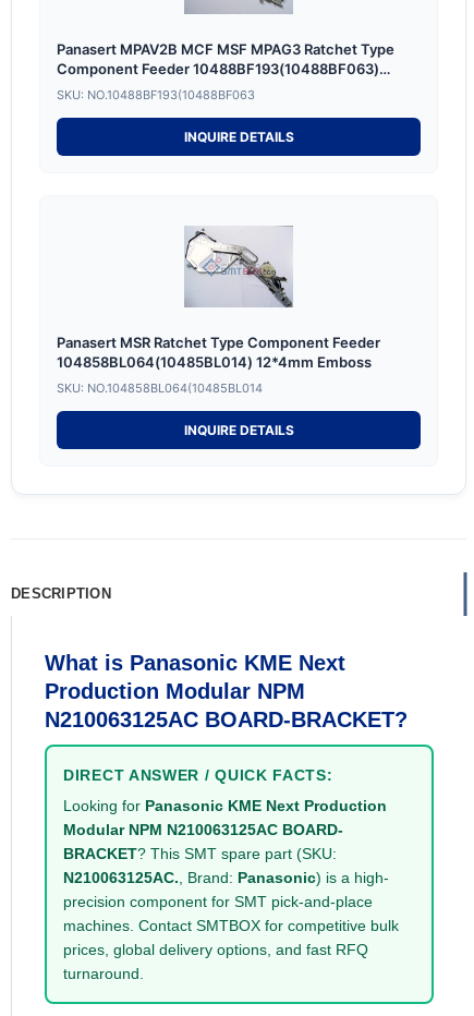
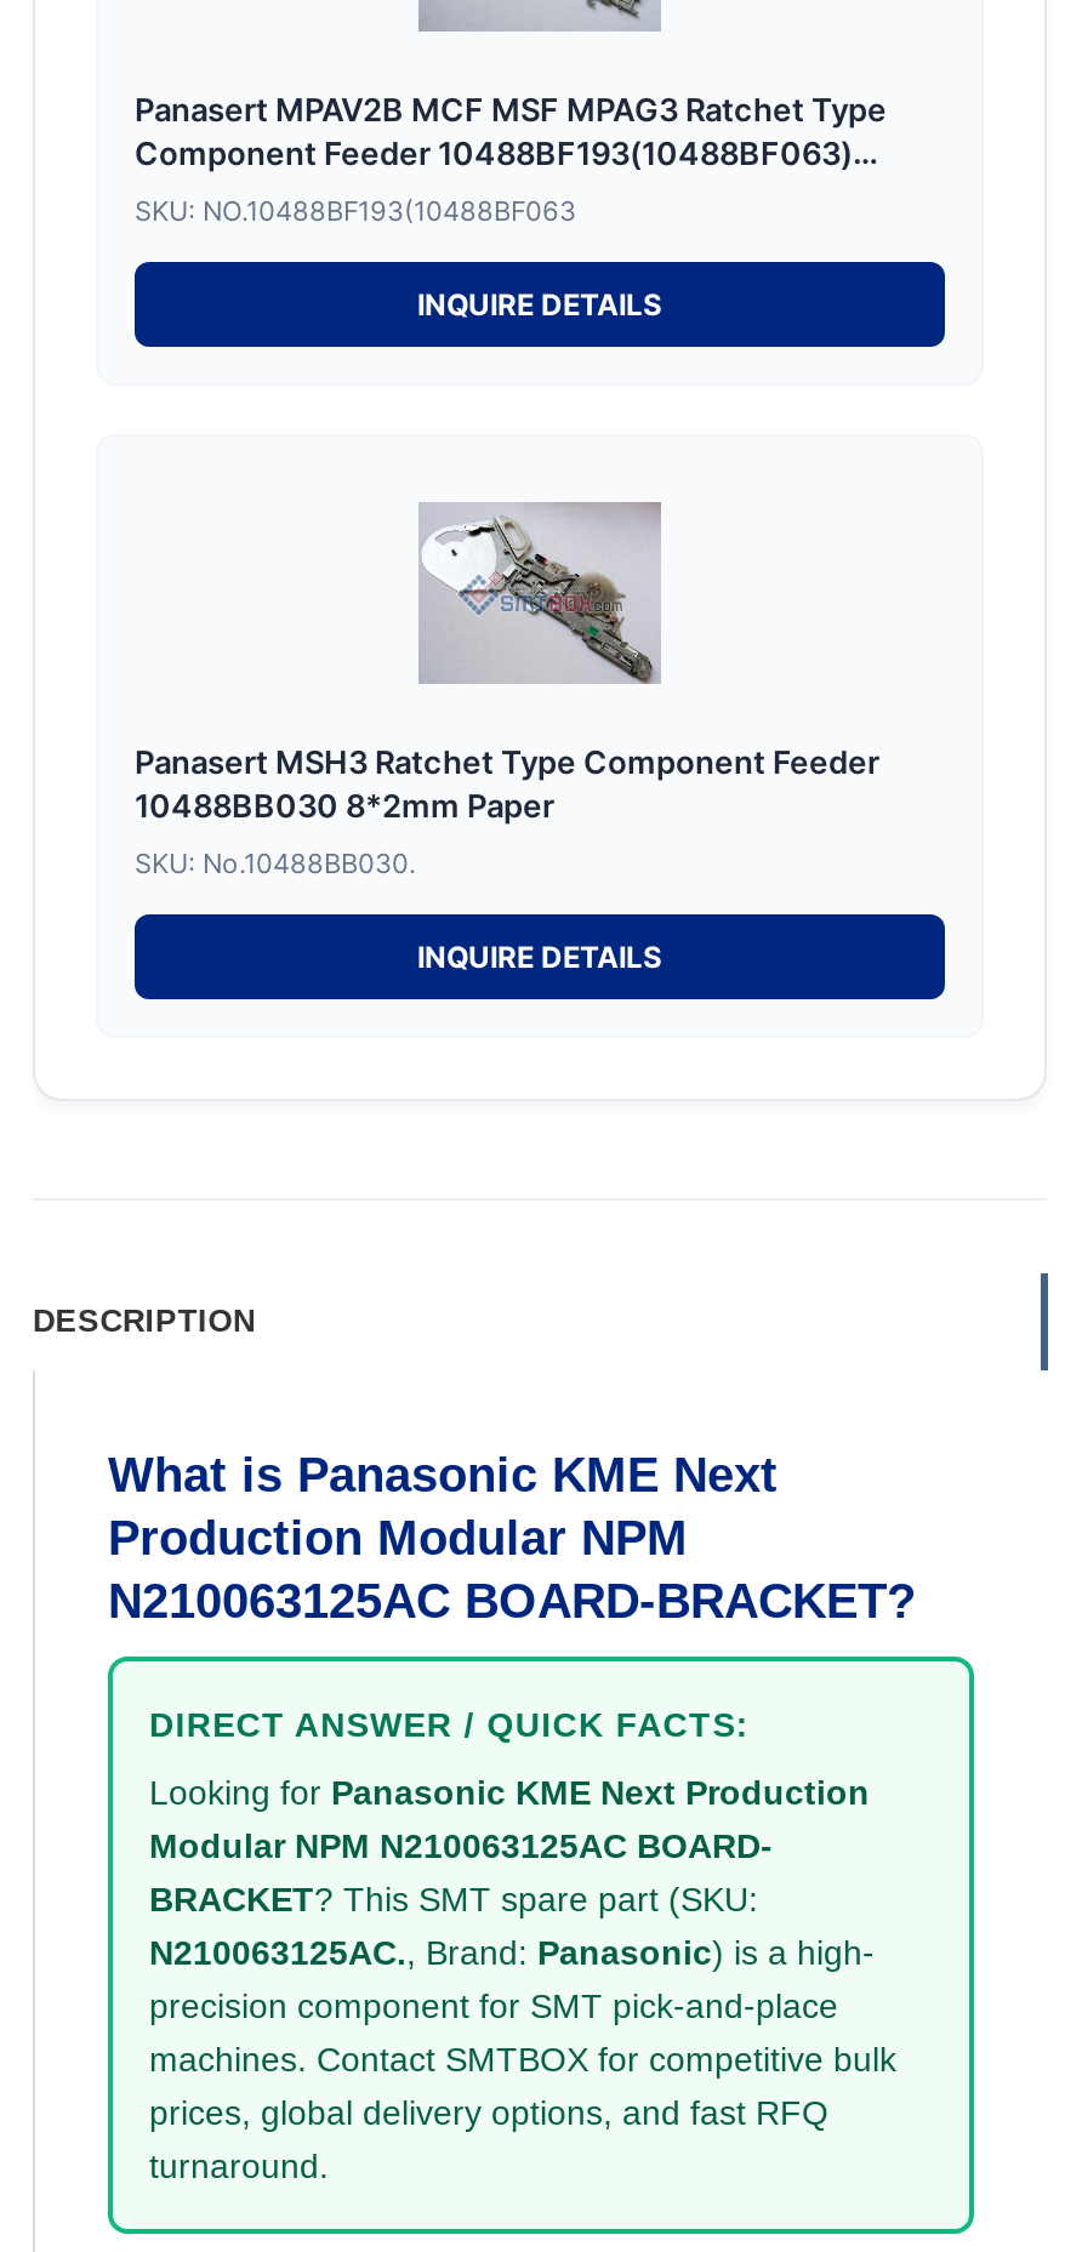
- [image]
- Panasert MSR Ratchet Type Component Feeder
- 104858BL064(10485BL014) 12*4mm Emboss
+ [image]
+ Panasert MSH3 Ratchet Type Component Feeder
+ 10488BB030 8*2mm Paper

- SKU: NO.104858BL064(10485BL014
+ SKU: No.10488BB030.
